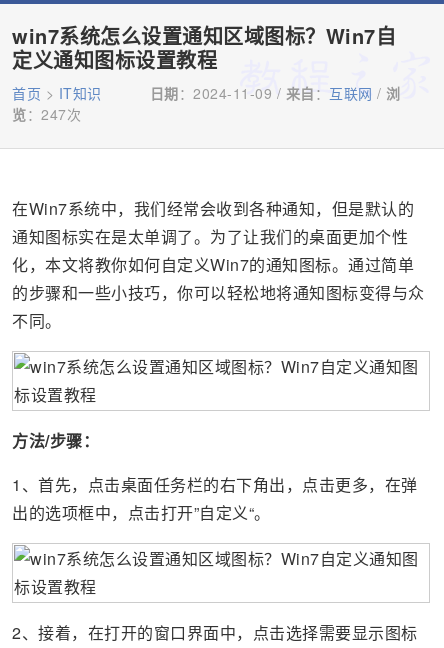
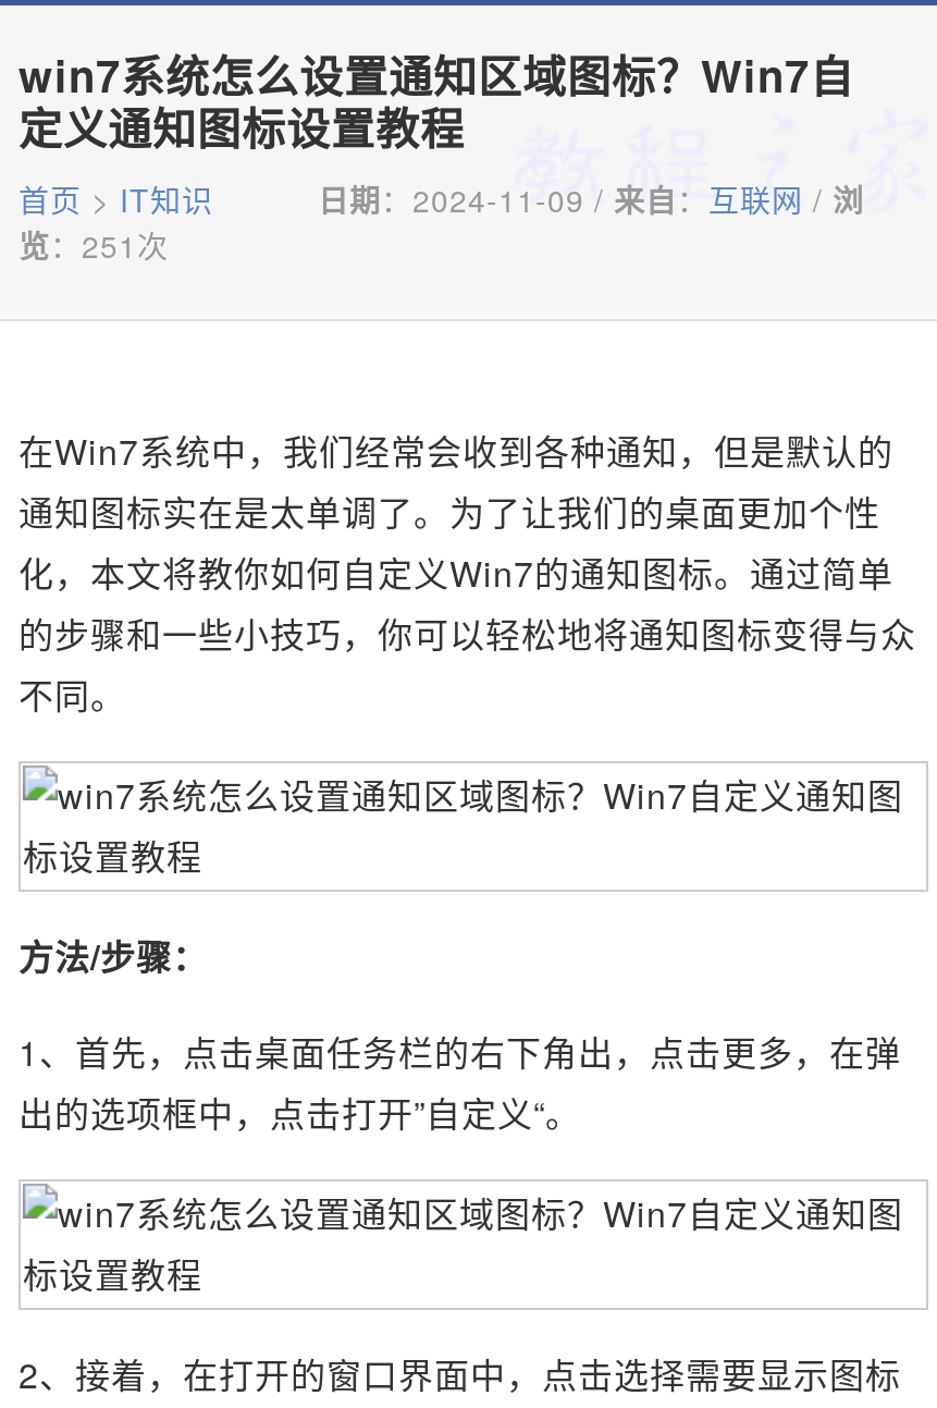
- 览：247次
+ 览：251次
